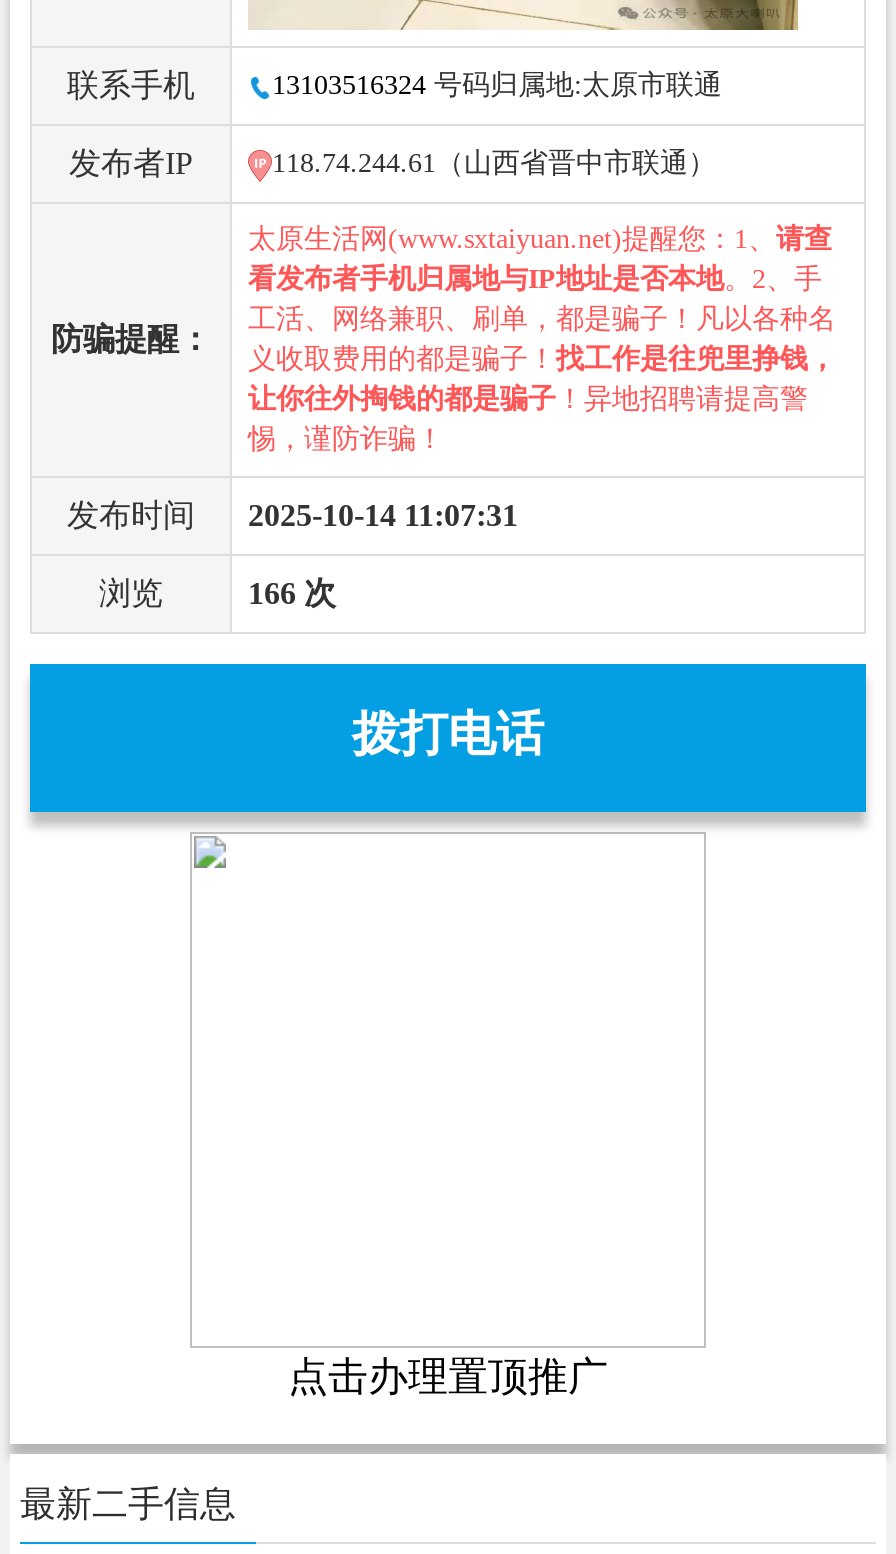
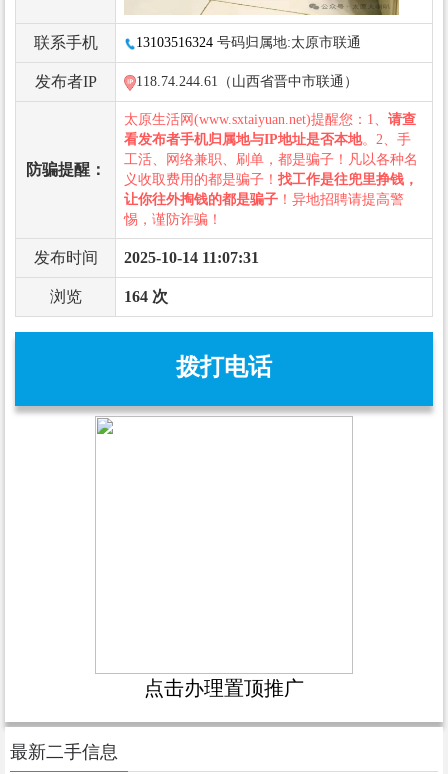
- 166 次
+ 164 次
